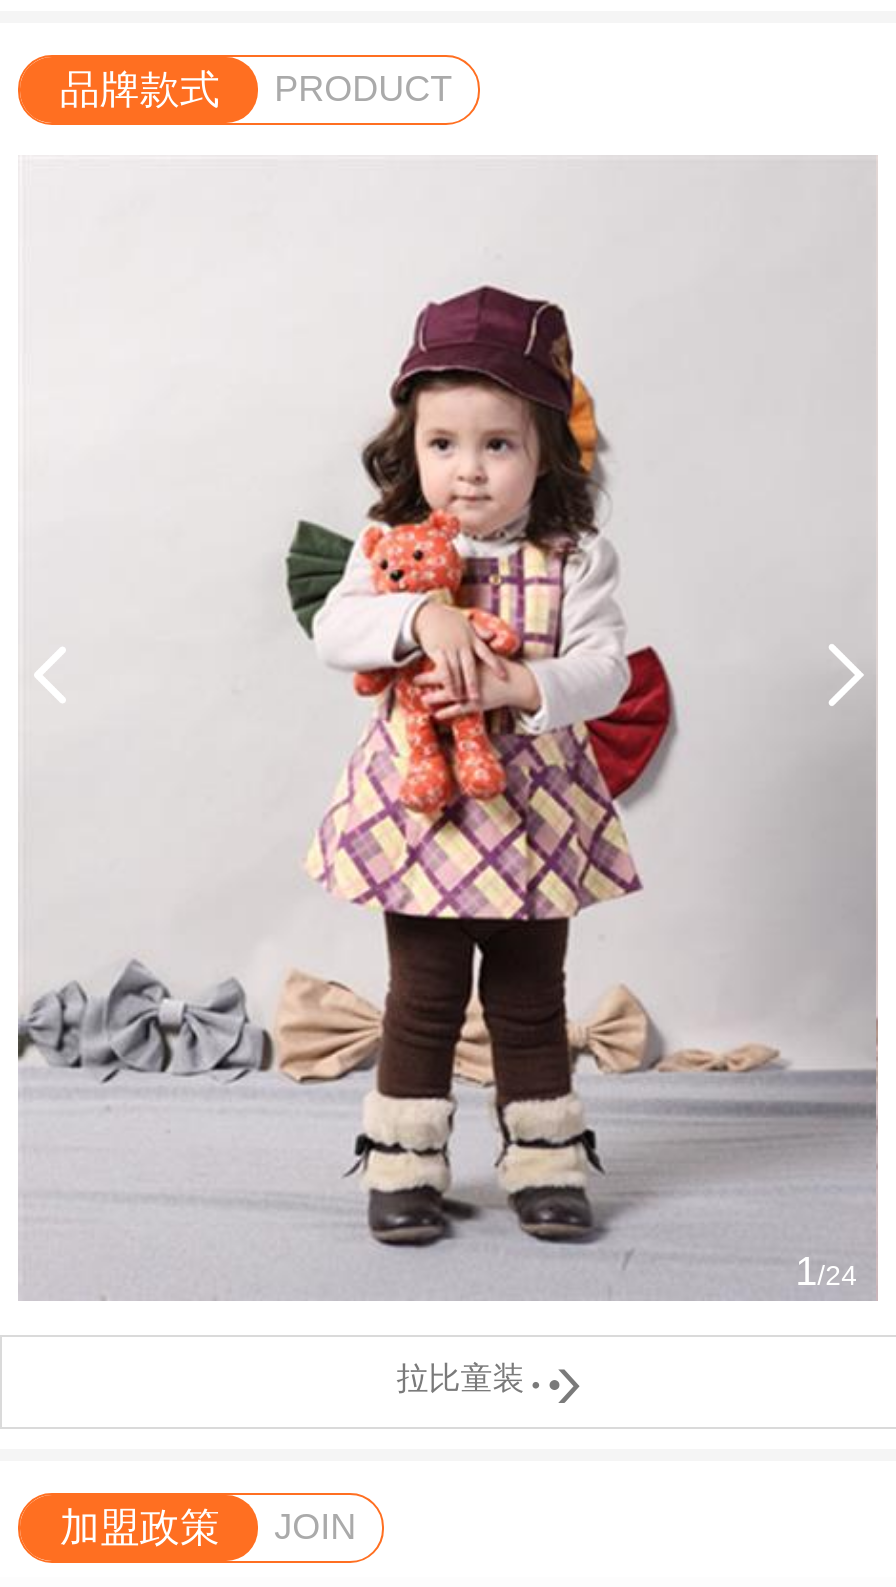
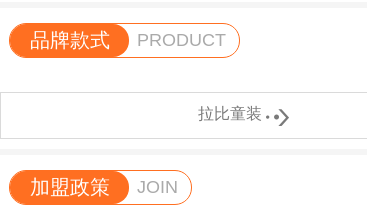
- [image]
- 1 /24
